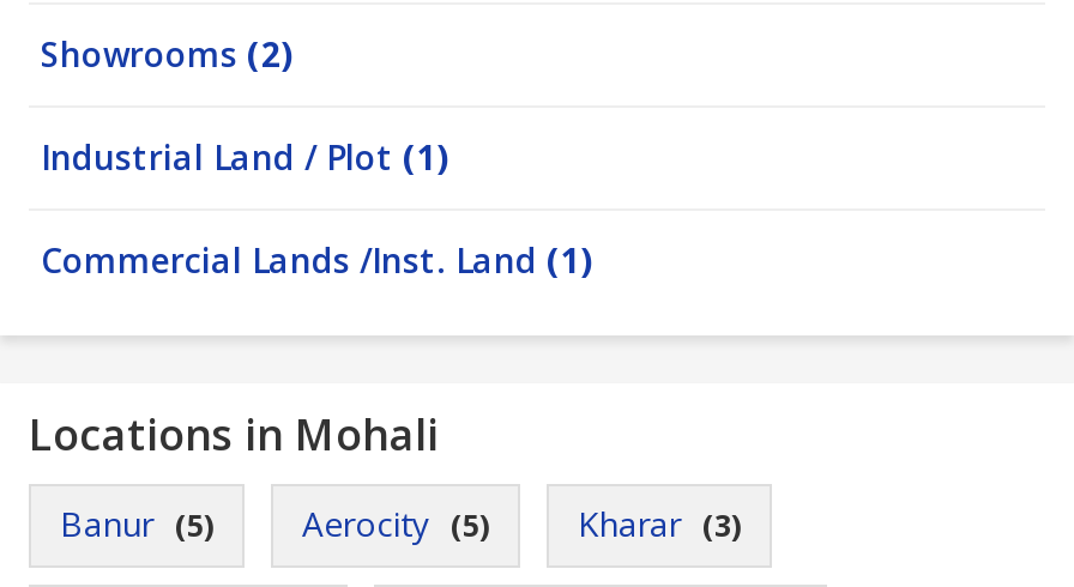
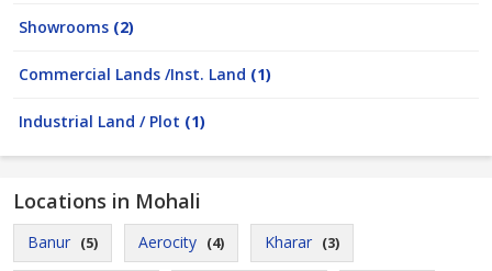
moved down: Industrial Land / Plot (1)

moved up: Commercial Lands /Inst. Land (1)

- Banur (5) Aerocity (5) Kharar (3)
+ Banur (5) Aerocity (4) Kharar (3)
